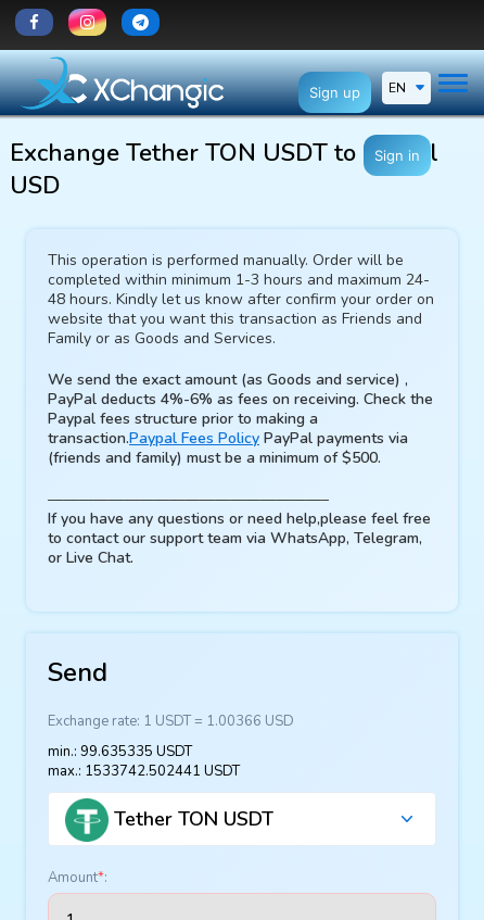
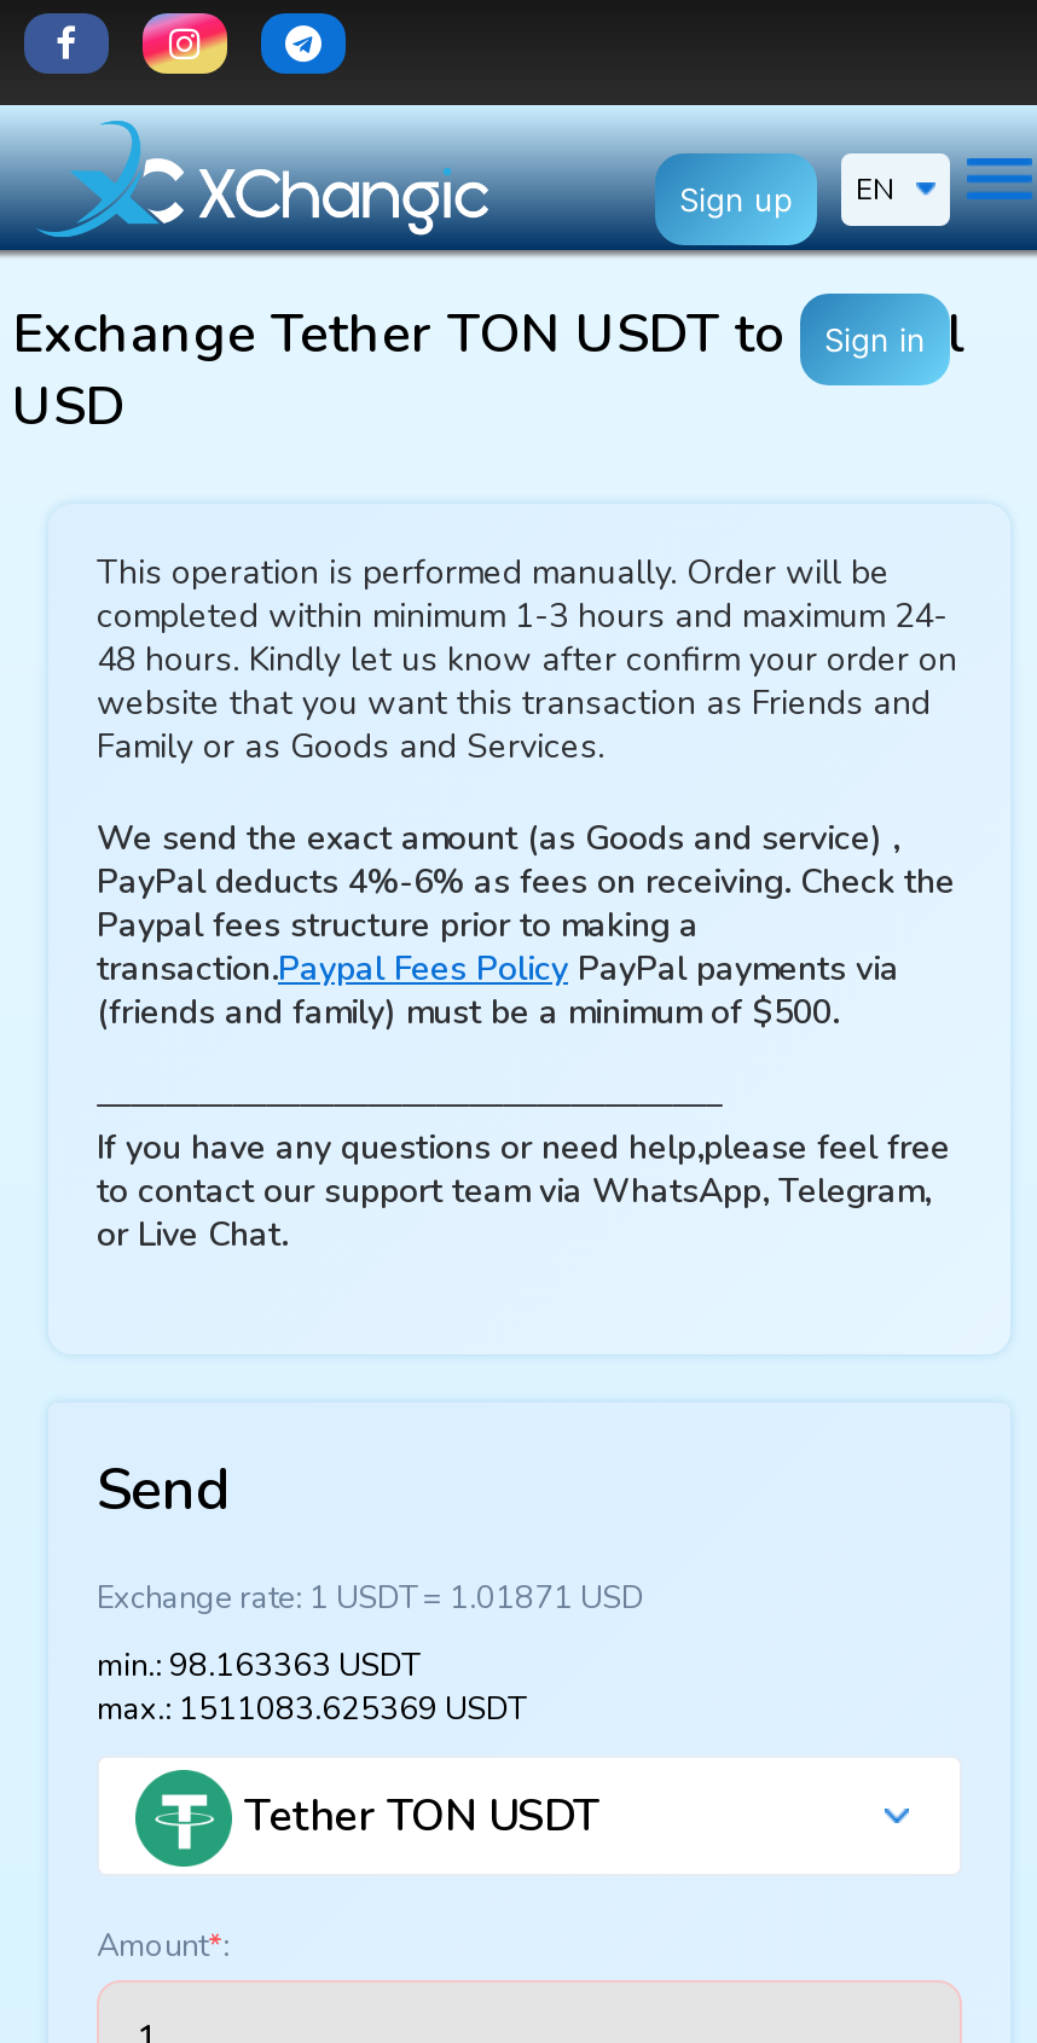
- Exchange rate: 1 USDT = 1.00366 USD
+ Exchange rate: 1 USDT = 1.01871 USD

- min.: 99.635335 USDT
+ min.: 98.163363 USDT

- max.: 1533742.502441 USDT
+ max.: 1511083.625369 USDT
